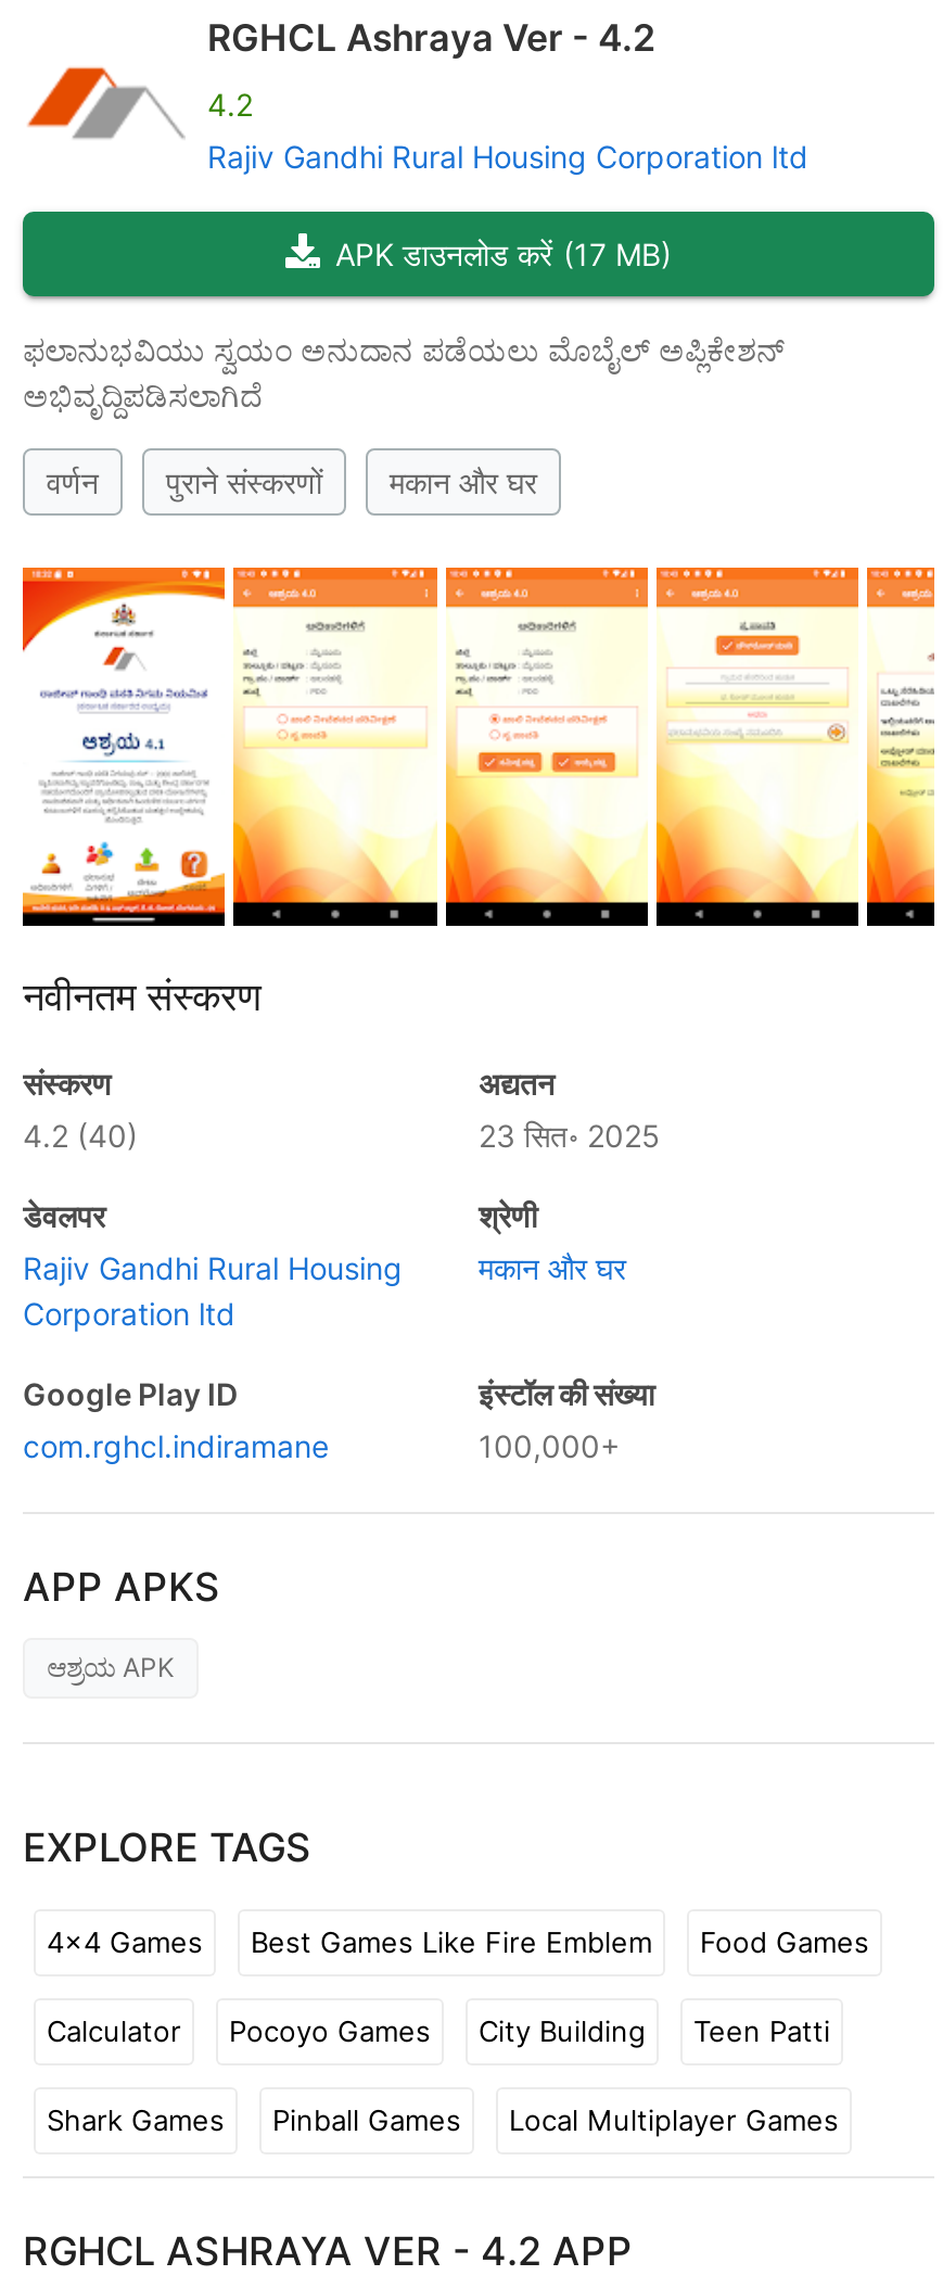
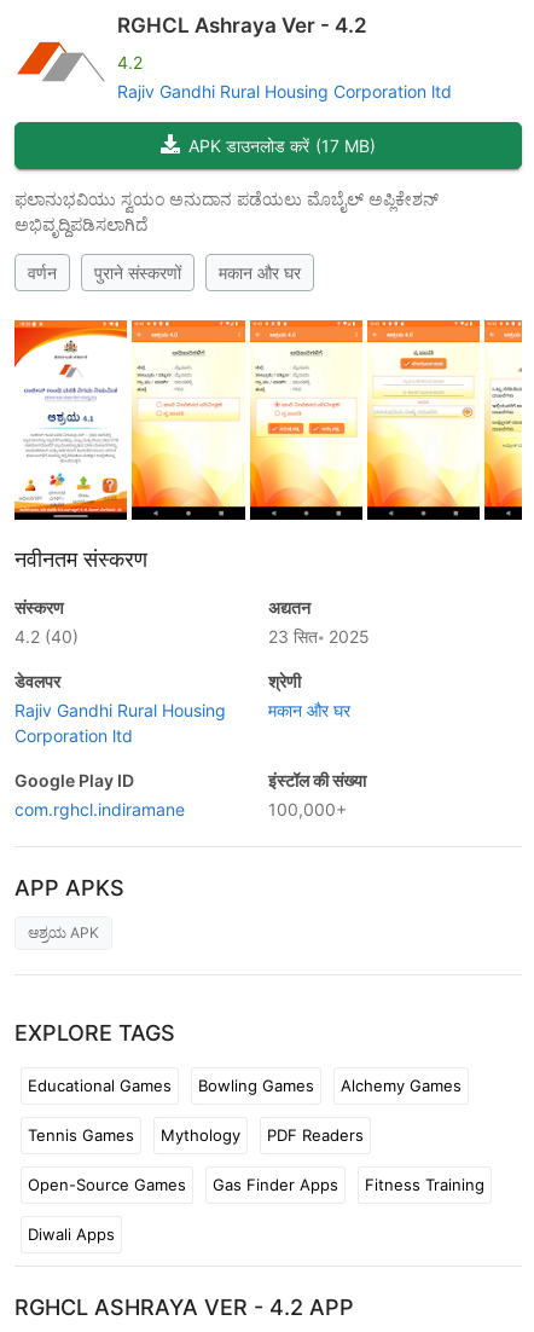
- 4x4 Games
- Best Games Like Fire Emblem
- Food Games
- Calculator
- Pocoyo Games
- City Building
- Teen Patti
- Shark Games
- Pinball Games
- Local Multiplayer Games
+ Educational Games
+ Bowling Games
+ Alchemy Games
+ Tennis Games
+ Mythology
+ PDF Readers
+ Open-Source Games
+ Gas Finder Apps
+ Fitness Training
+ Diwali Apps
